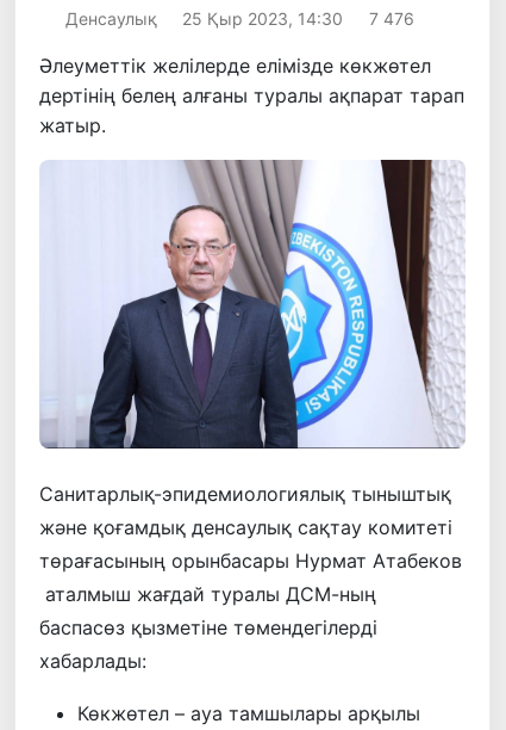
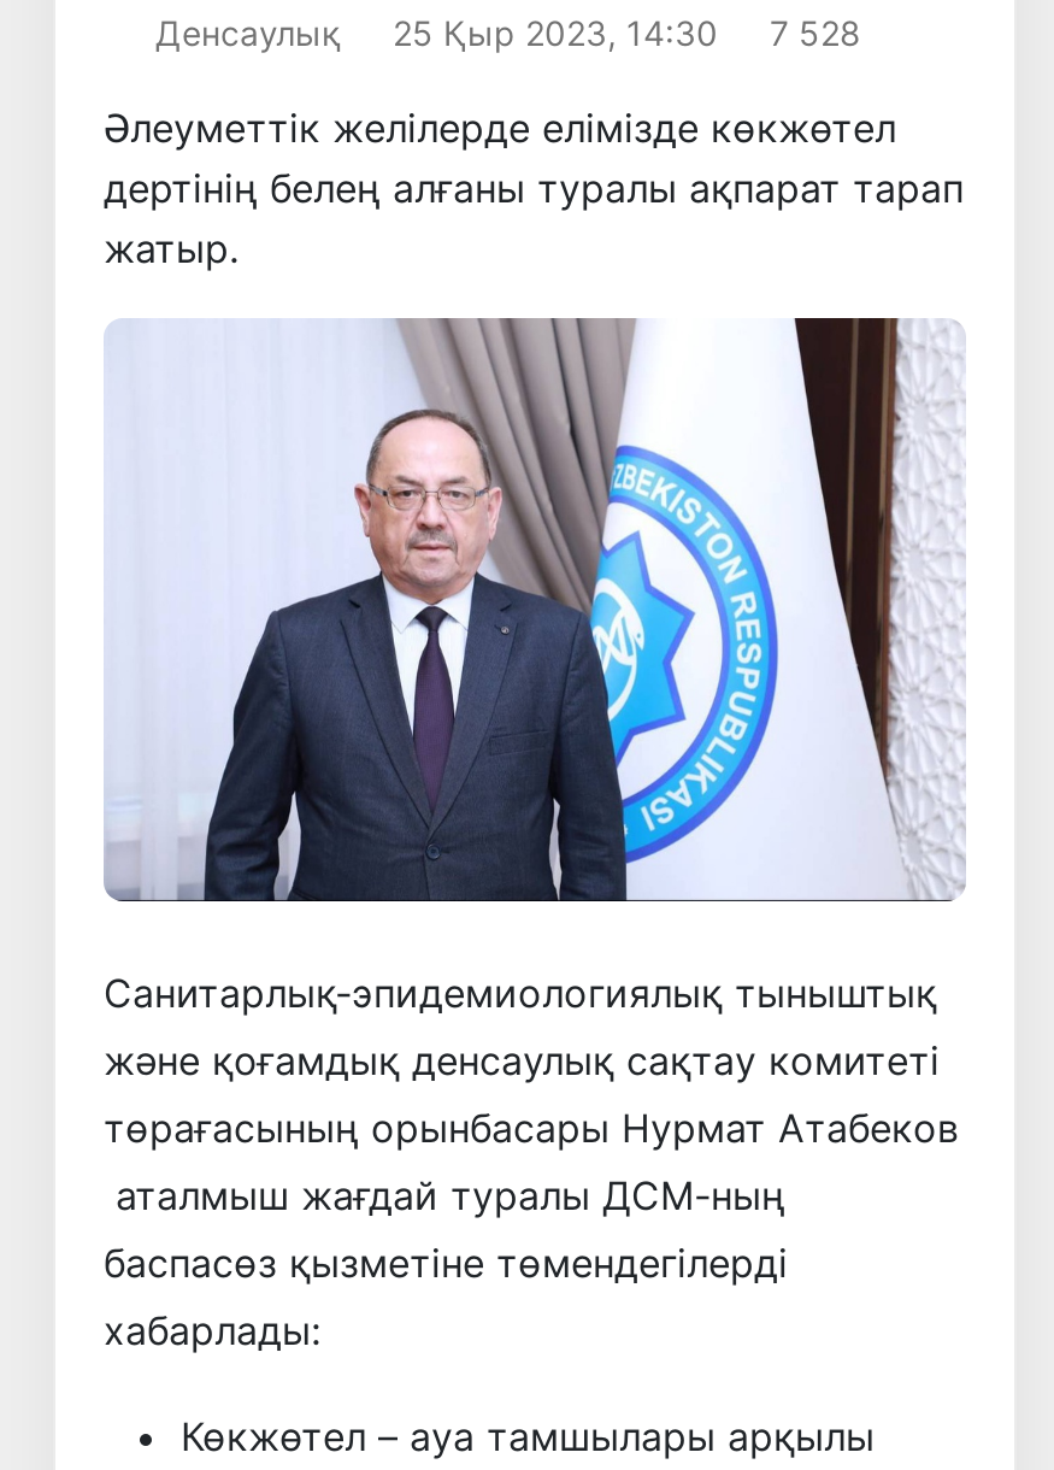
- Денсаулық 25 Қыр 2023, 14:30 7 476
+ Денсаулық 25 Қыр 2023, 14:30 7 528
